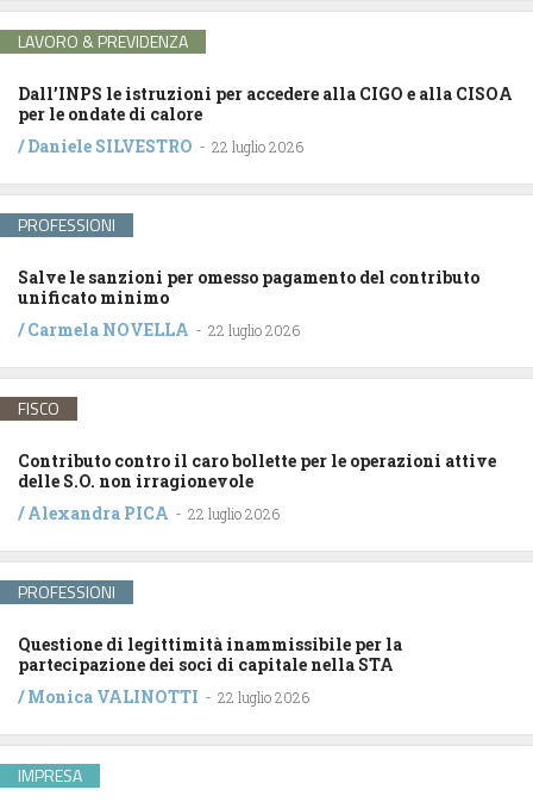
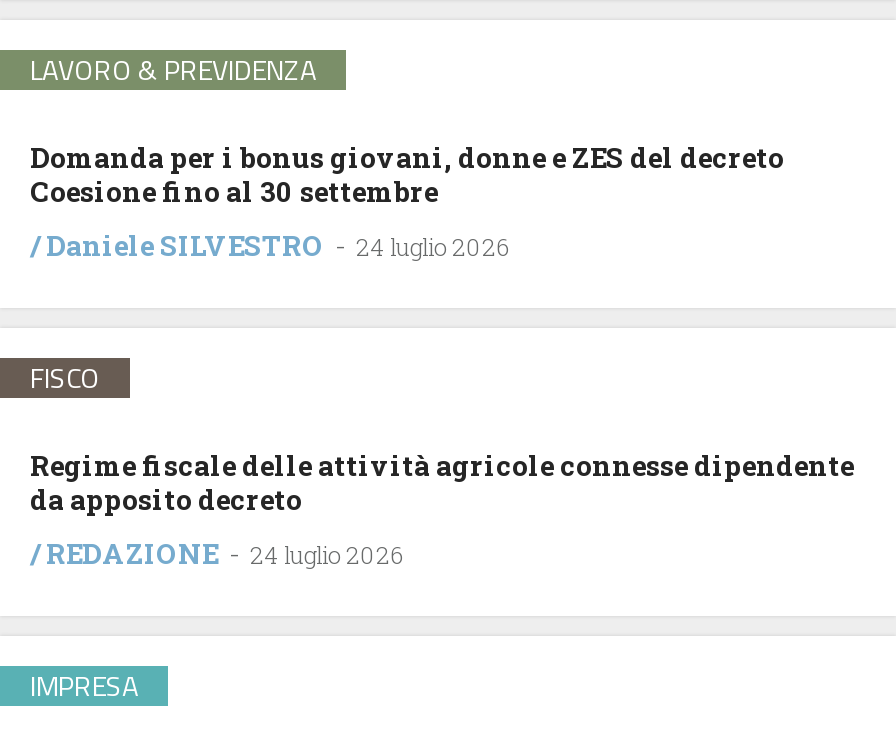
- Dall’INPS le istruzioni per accedere alla CIGO e alla CISOA
- per le ondate di calore
- /Daniele SILVESTRO - 22 luglio 2026
- PROFESSIONI
- Salve le sanzioni per omesso pagamento del contributo
- unificato minimo
- /Carmela NOVELLA - 22 luglio 2026
+ Domanda per i bonus giovani, donne e ZES del decreto
+ Coesione fino al 30 settembre
+ /Daniele SILVESTRO - 24 luglio 2026

- Contributo contro il caro bollette per le operazioni attive
- delle S.O. non irragionevole
- /Alexandra PICA - 22 luglio 2026
- PROFESSIONI
- Questione di legittimità inammissibile per la
- partecipazione dei soci di capitale nella STA
- /Monica VALINOTTI - 22 luglio 2026
+ Regime fiscale delle attività agricole connesse dipendente
+ da apposito decreto
+ /REDAZIONE - 24 luglio 2026
